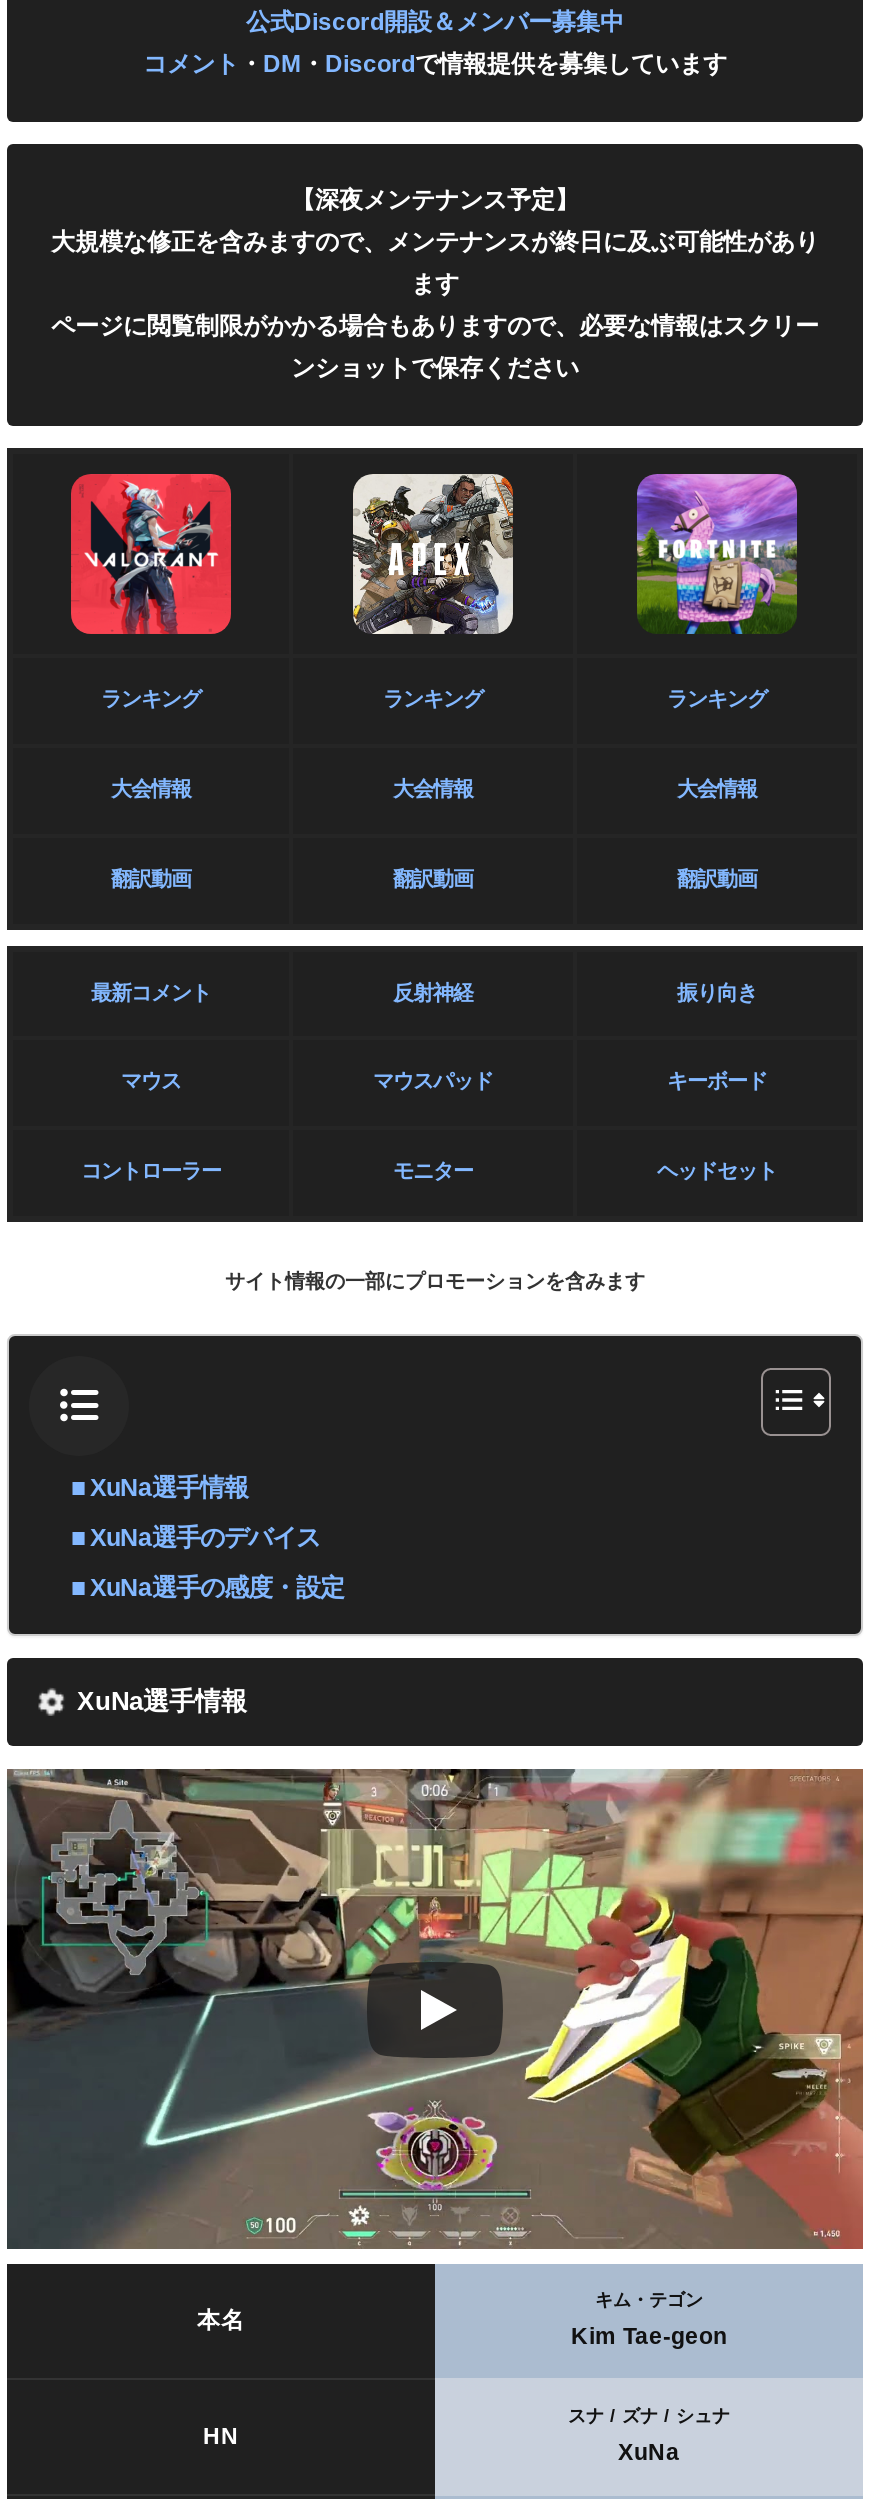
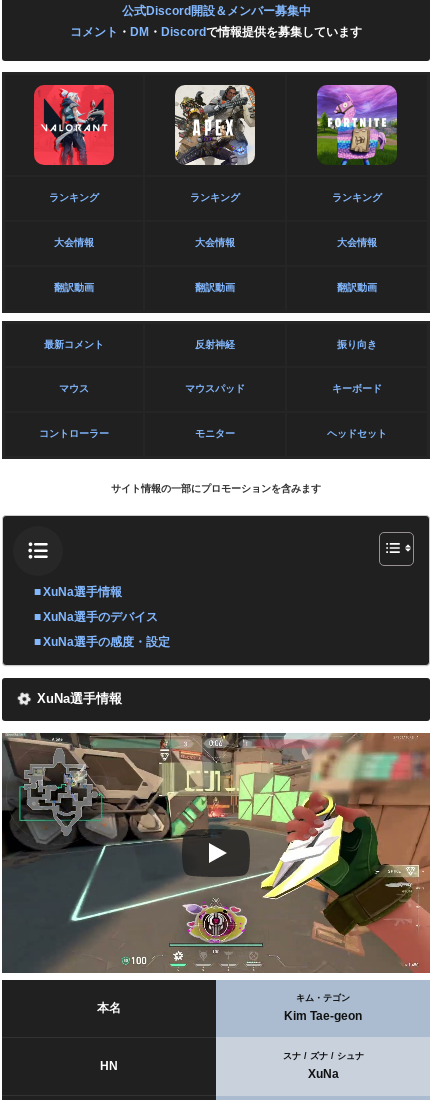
- 【深夜メンテナンス予定】
- 大規模な修正を含みますので、メンテナンスが終日に及ぶ可能性があり
- ます
- ページに閲覧制限がかかる場合もありますので、必要な情報はスクリー
- ンショットで保存ください
